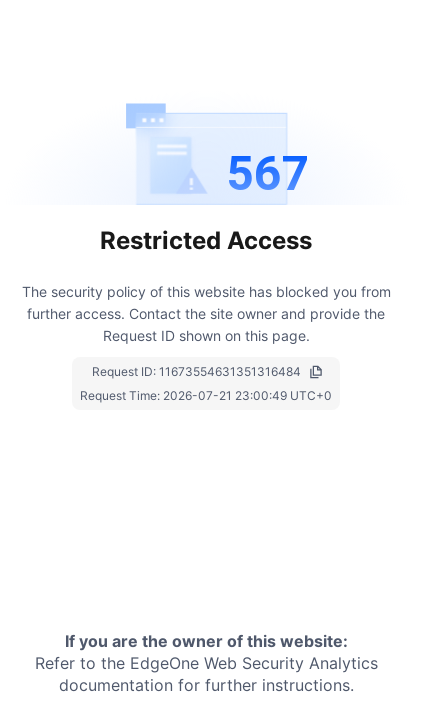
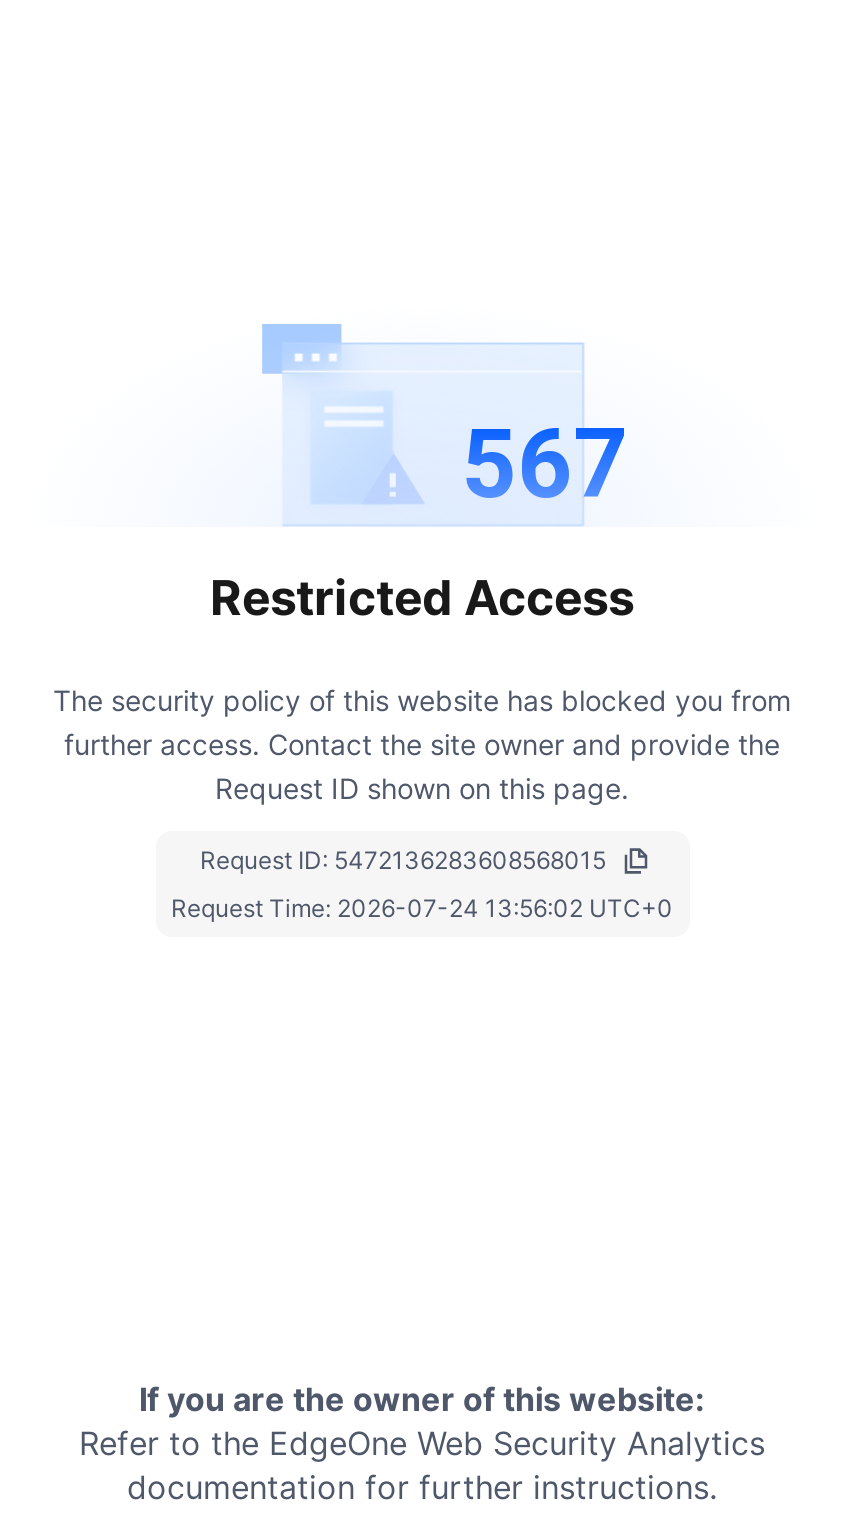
- Request ID: 11673554631351316484
+ Request ID: 5472136283608568015

- Request Time: 2026-07-21 23:00:49 UTC+0
+ Request Time: 2026-07-24 13:56:02 UTC+0
